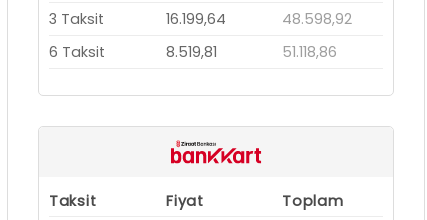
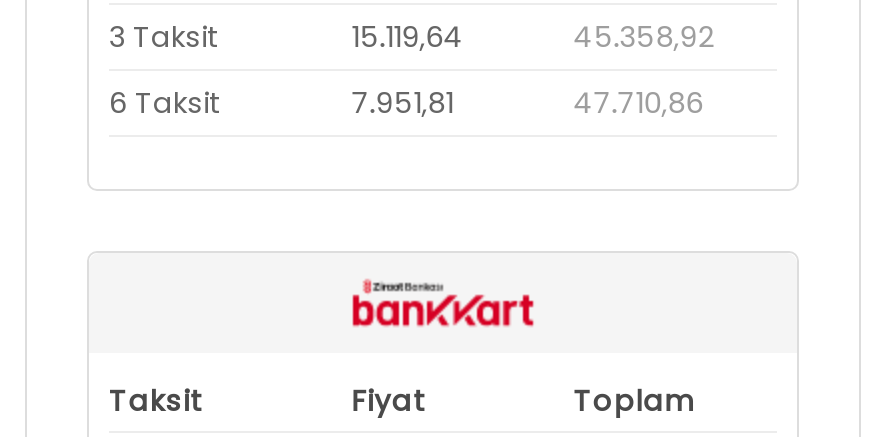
- 16.199,64
+ 15.119,64

- 48.598,92
+ 45.358,92

- 8.519,81
+ 7.951,81

- 51.118,86
+ 47.710,86
